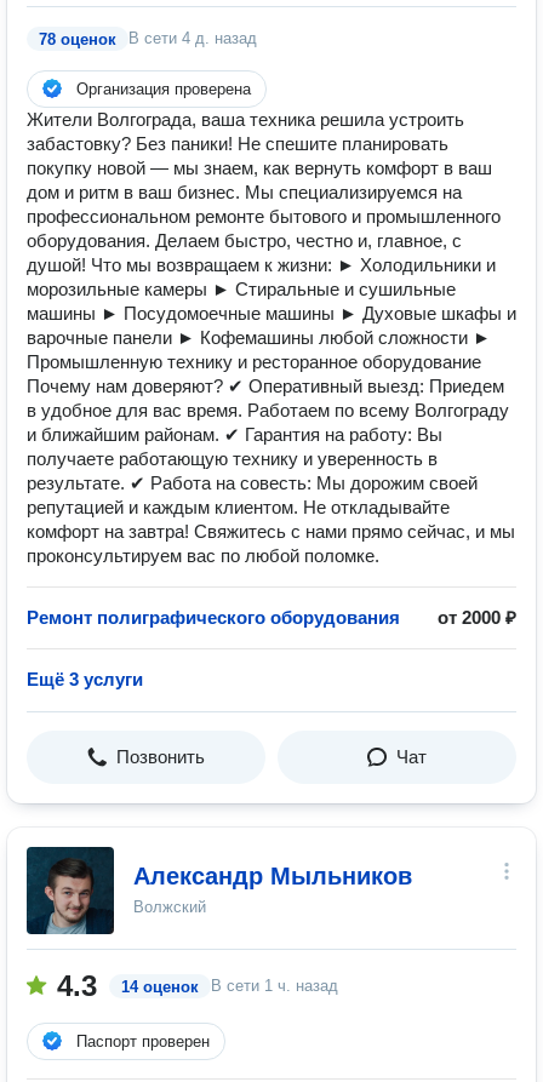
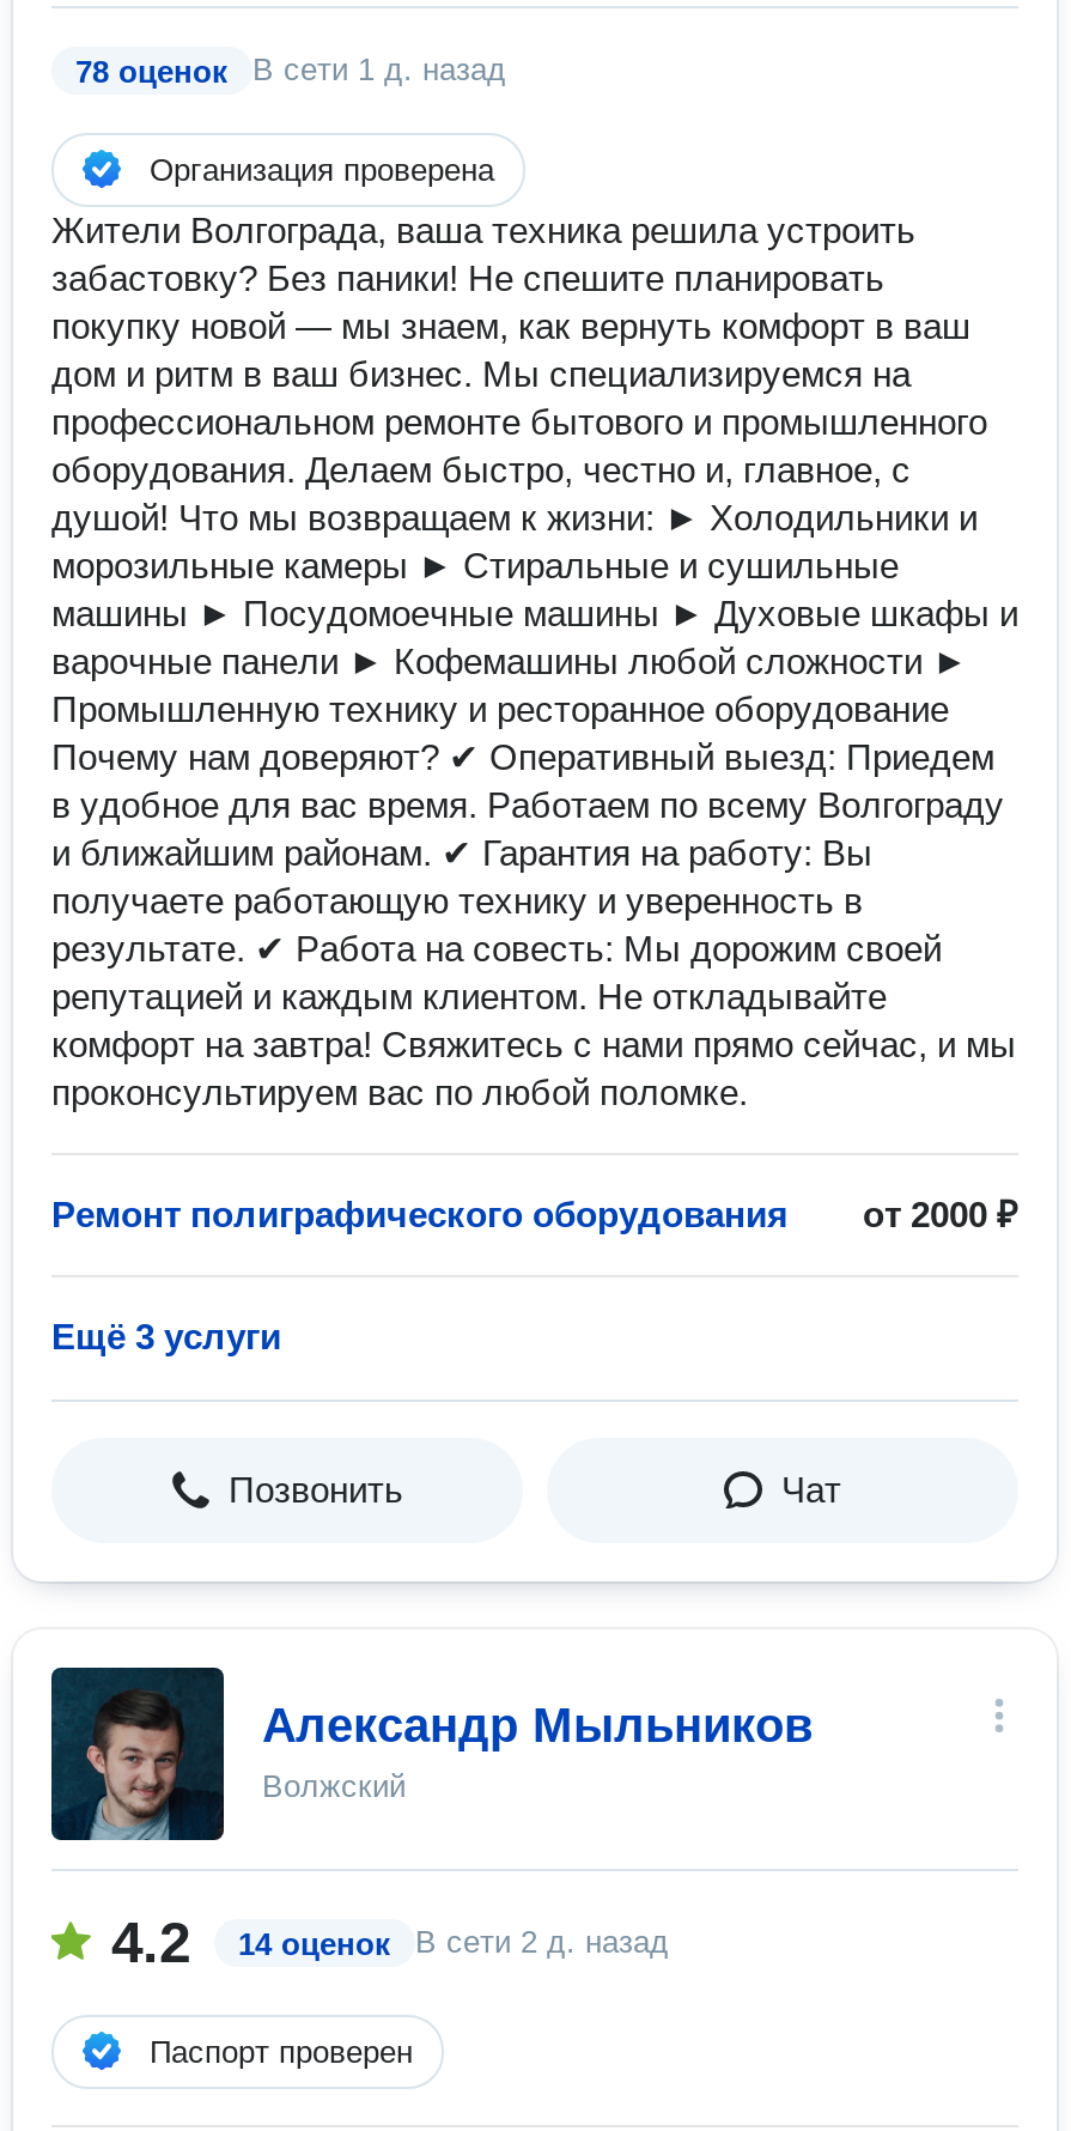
- 78 оценок В сети 4 д. назад
+ 78 оценок В сети 1 д. назад

- 4.3
+ 4.2

- В сети 1 ч. назад
+ В сети 2 д. назад
